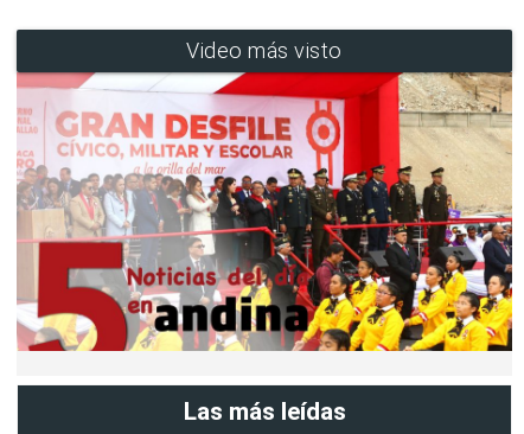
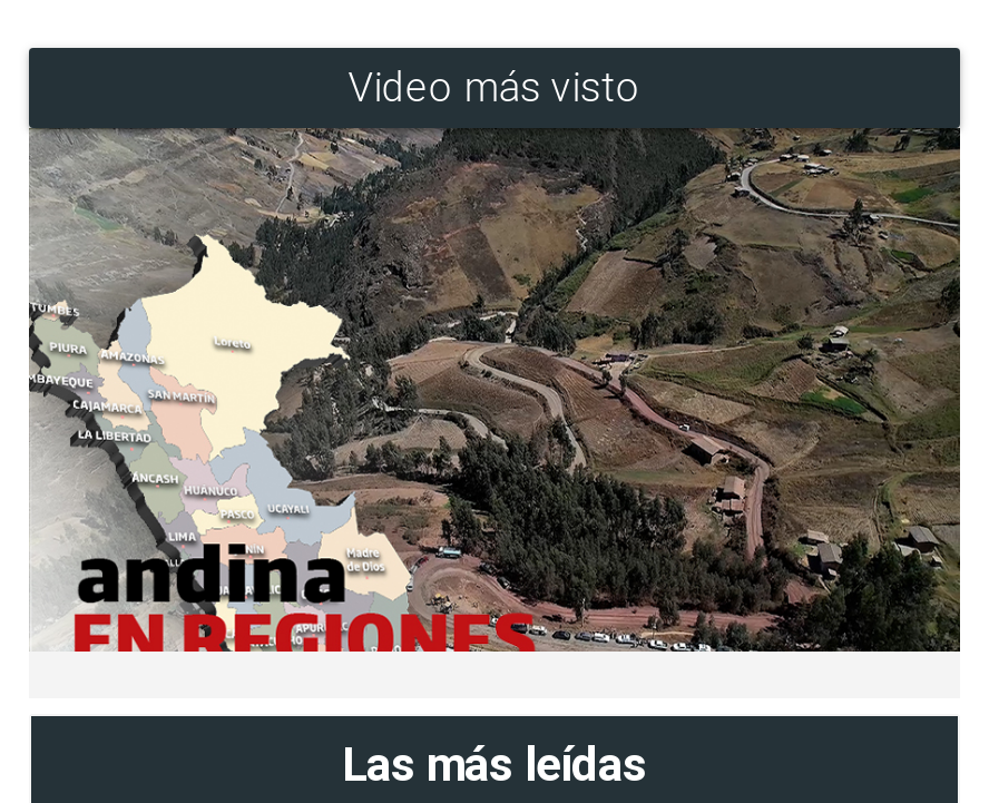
- [image]
+ [image]
